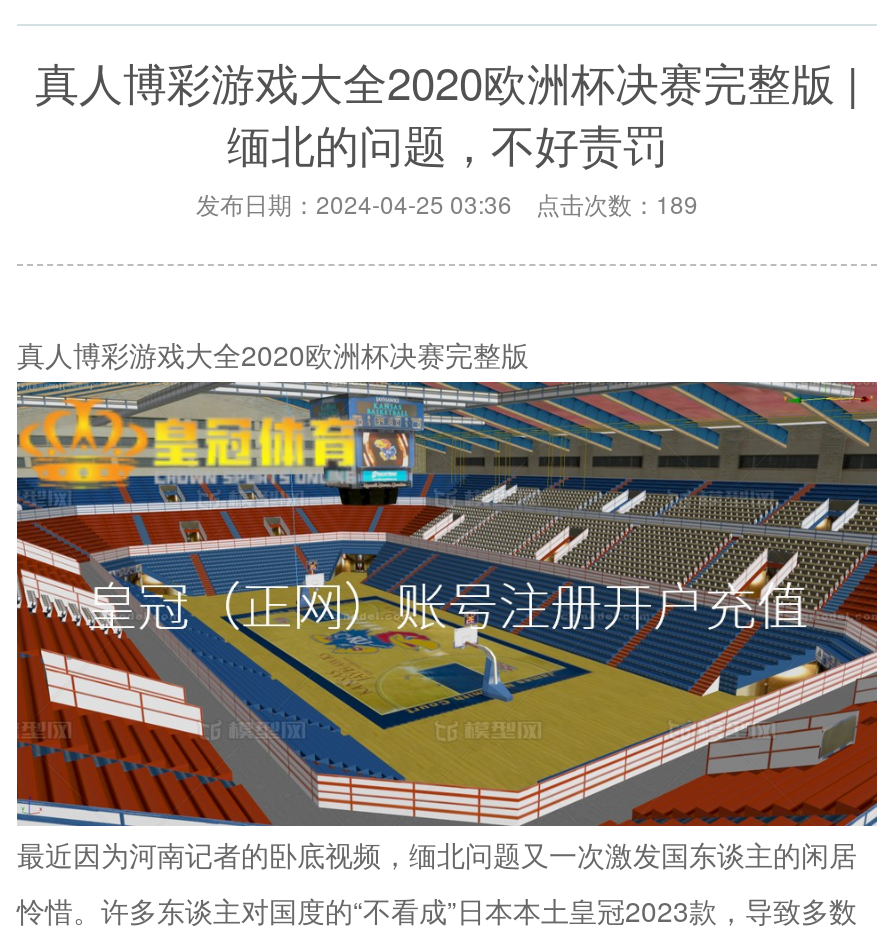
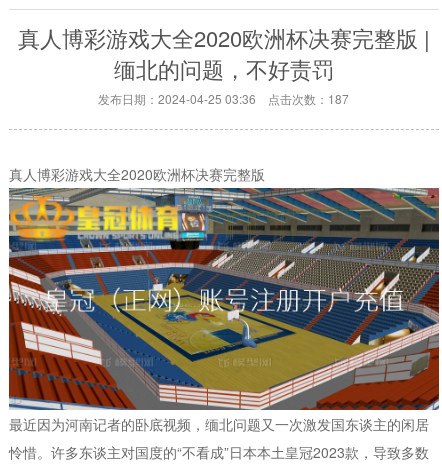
- 发布日期：2024-04-25 03:36 点击次数：189
+ 发布日期：2024-04-25 03:36 点击次数：187
